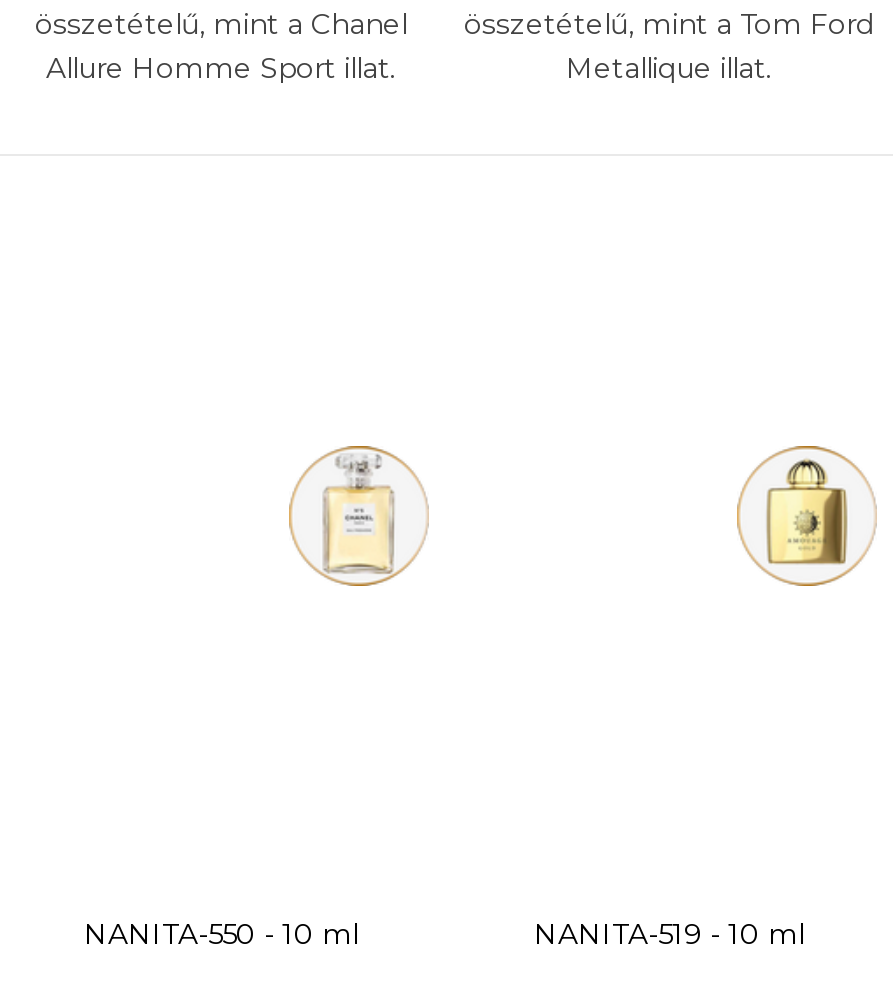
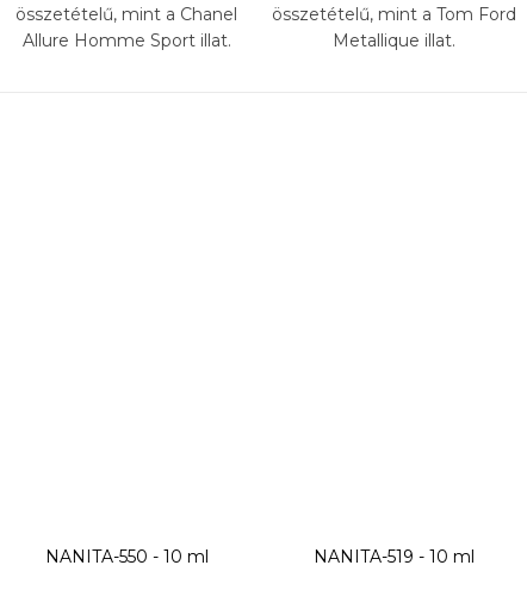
- [image]

- [image]
